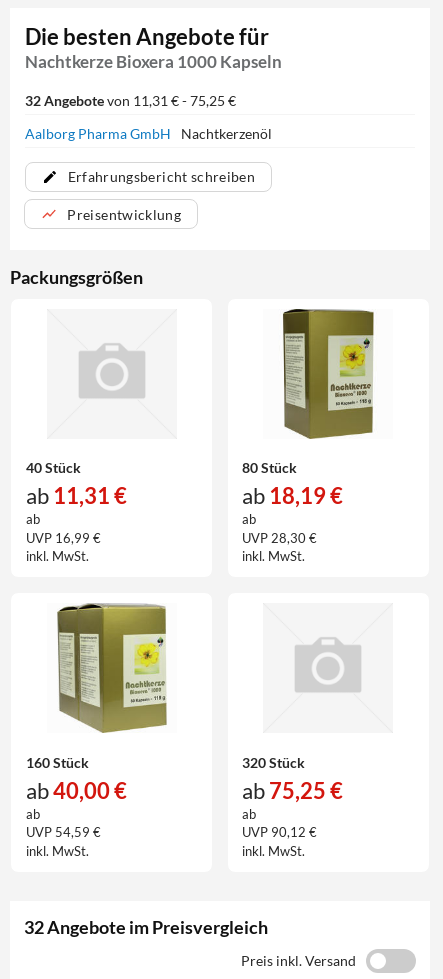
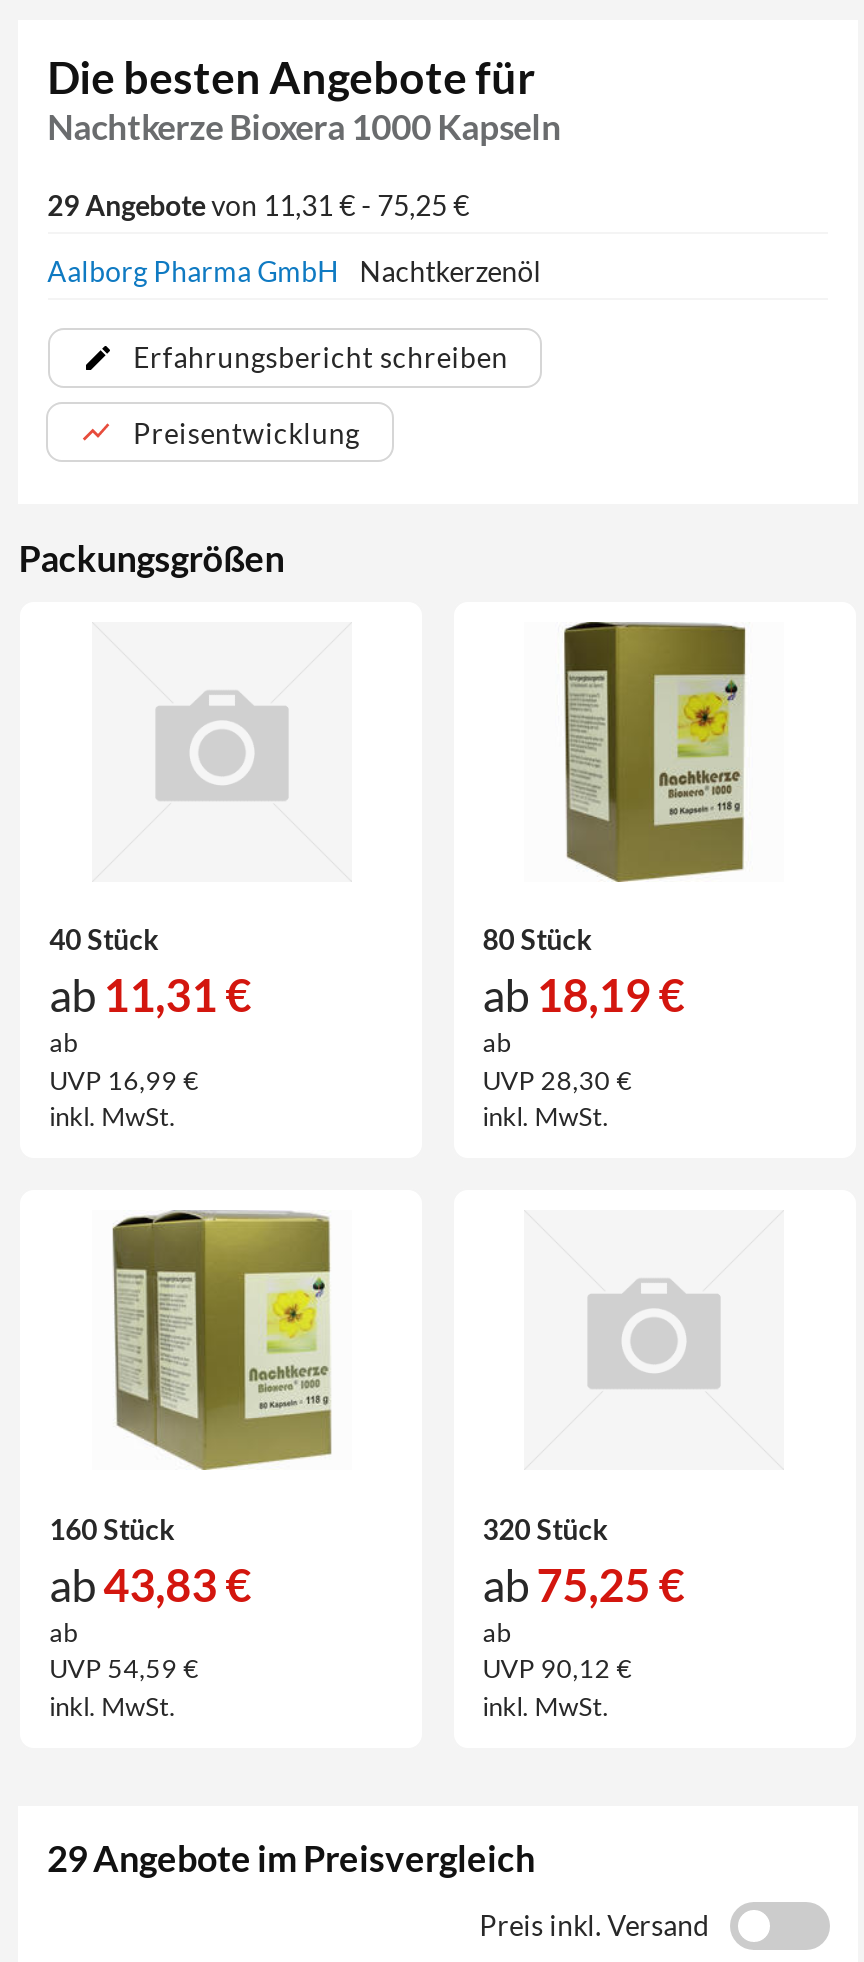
- 32 Angebote von 11,31 € - 75,25 €
+ 29 Angebote von 11,31 € - 75,25 €

- ab40,00 €
+ ab43,83 €

- 32 Angebote im Preisvergleich
+ 29 Angebote im Preisvergleich
